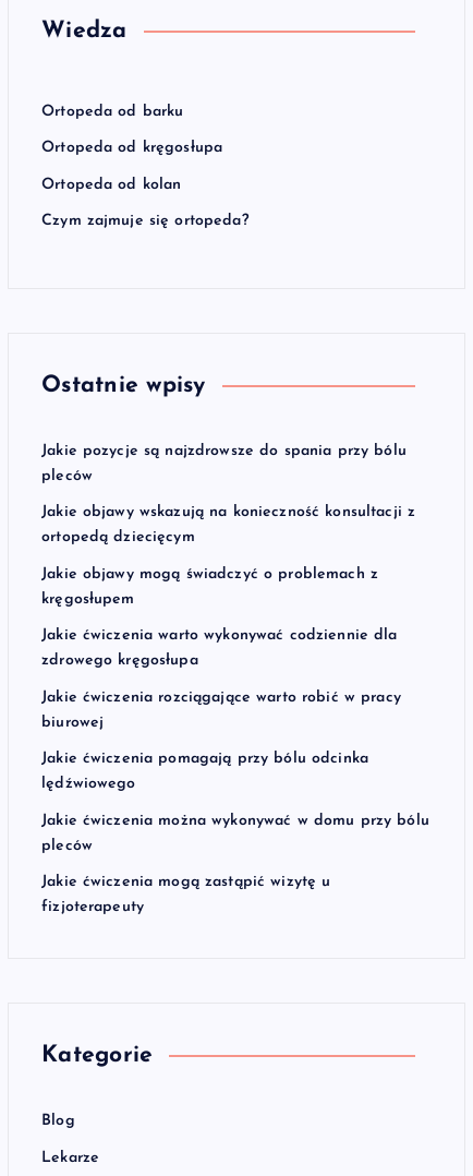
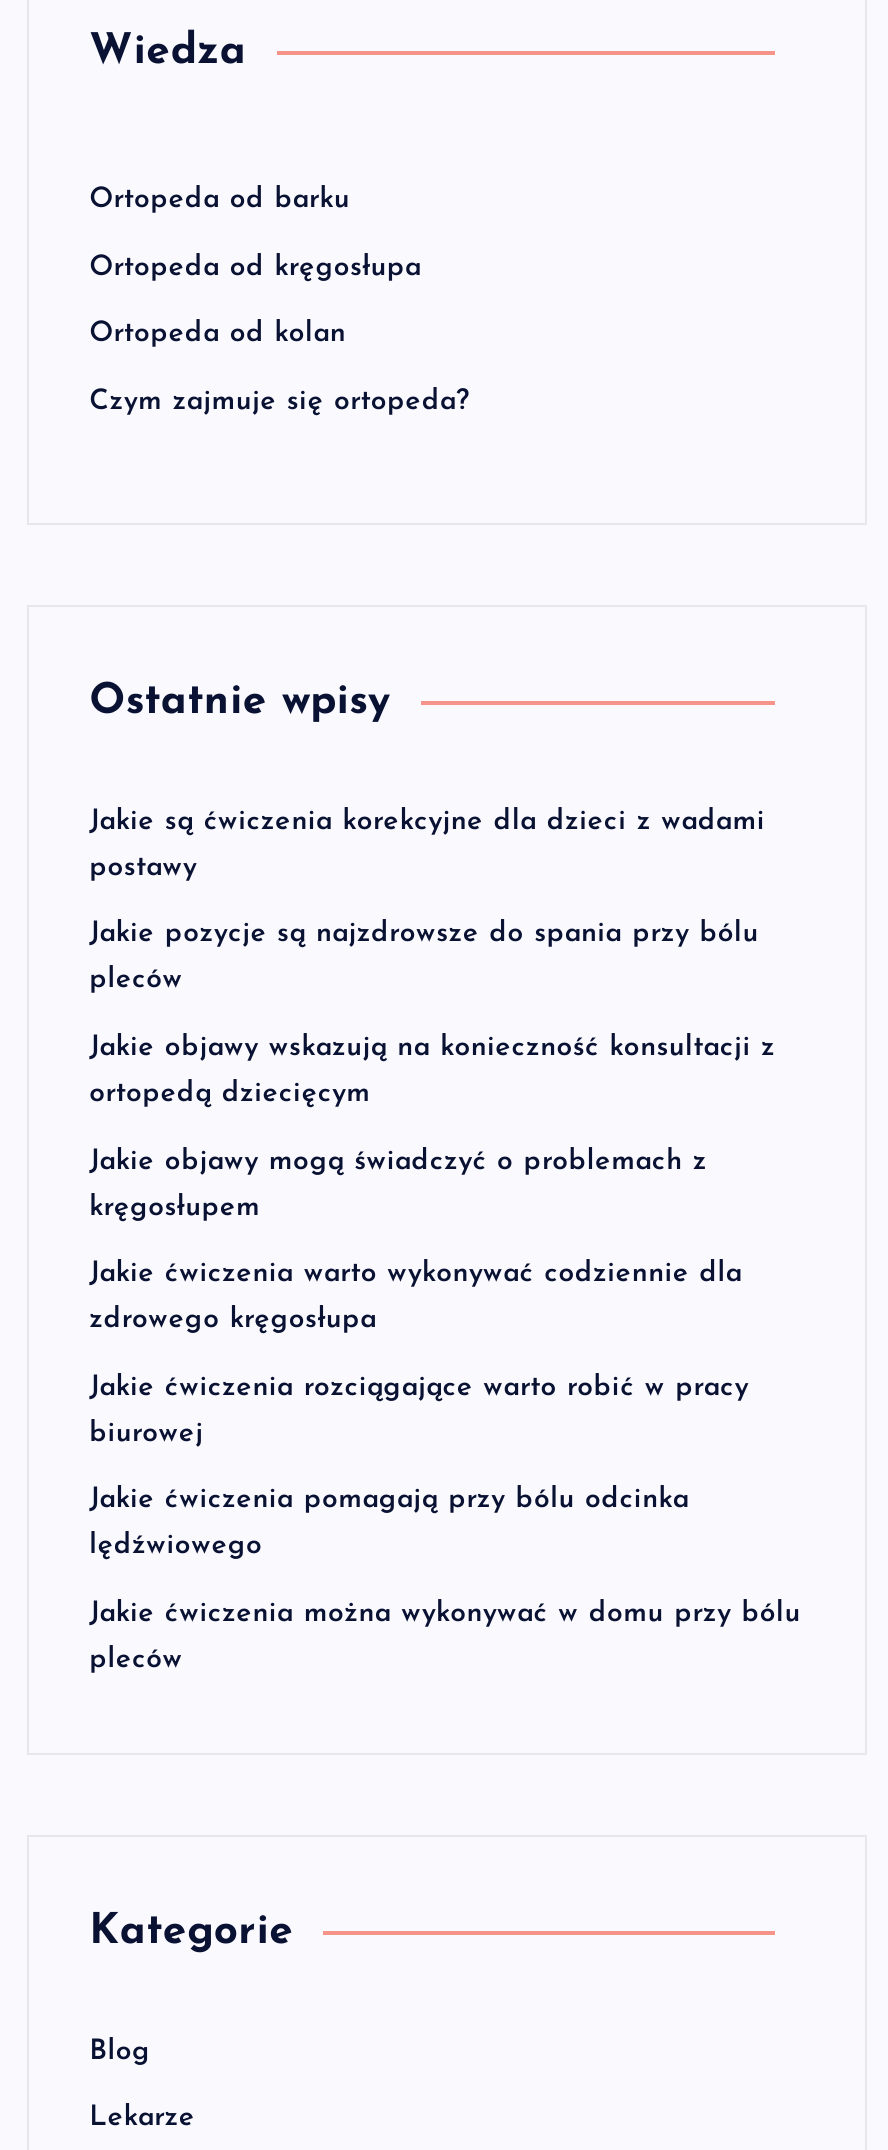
+ Jakie są ćwiczenia korekcyjne dla dzieci z wadami
+ postawy

moved down: Jakie pozycje są najzdrowsze do spania przy bólu | pleców | Jakie objawy wskazują na konieczność konsultacji z | ... | Jakie ćwiczenia można wykonywać w domu przy bólu | pleców

- Jakie ćwiczenia mogą zastąpić wizytę u
- fizjoterapeuty
